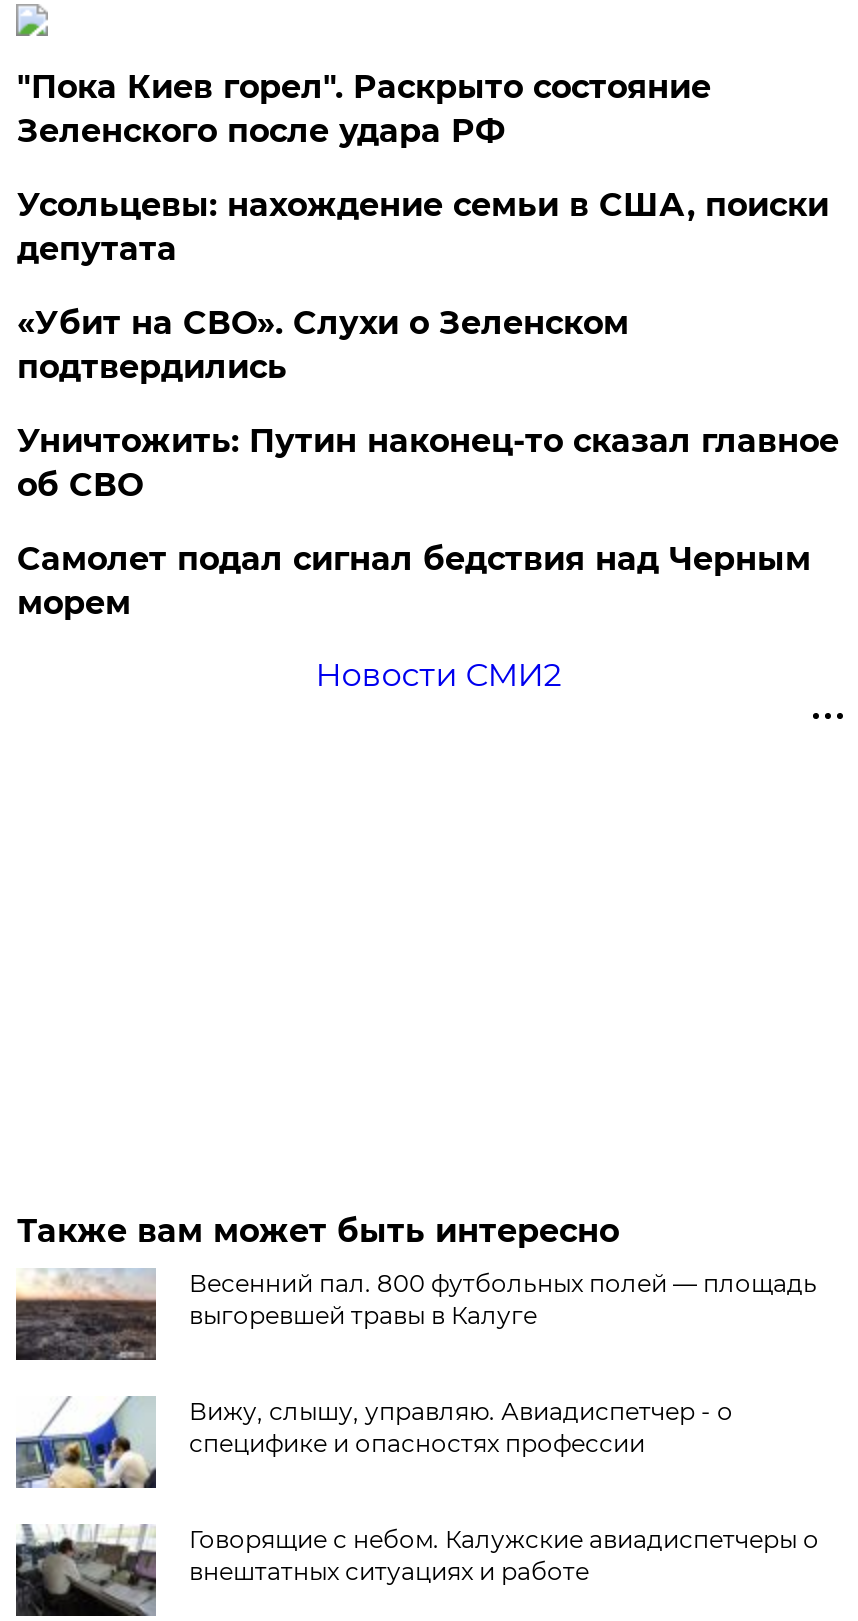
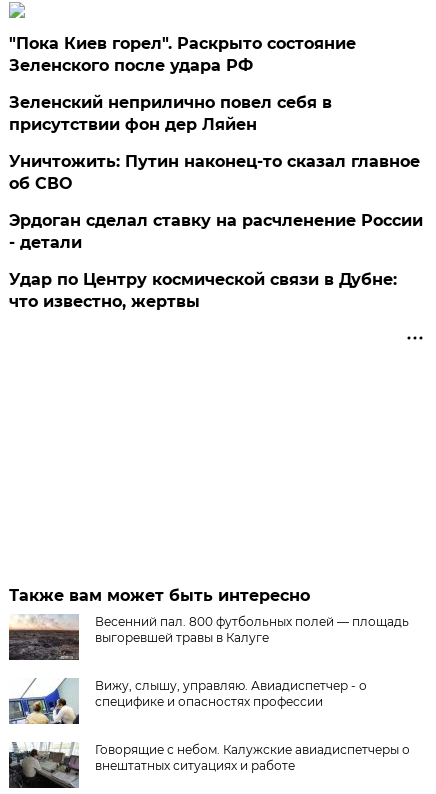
- Усольцевы: нахождение семьи в США, поиски
- депутата
- «Убит на СВО». Слухи о Зеленском
- подтвердились
+ Зеленский неприлично повел cебя в
+ присутствии фон дер Ляйен

moved up: Уничтожить: Путин наконец-то сказал главное | об СВО

- Самолет подал сигнал бедствия над Черным
- морем
+ Эрдоган сделал ставку на расчленение России
+ - детали

- Новости СМИ2
+ Удар по Центру космической связи в Дубне:
+ что известно, жертвы
